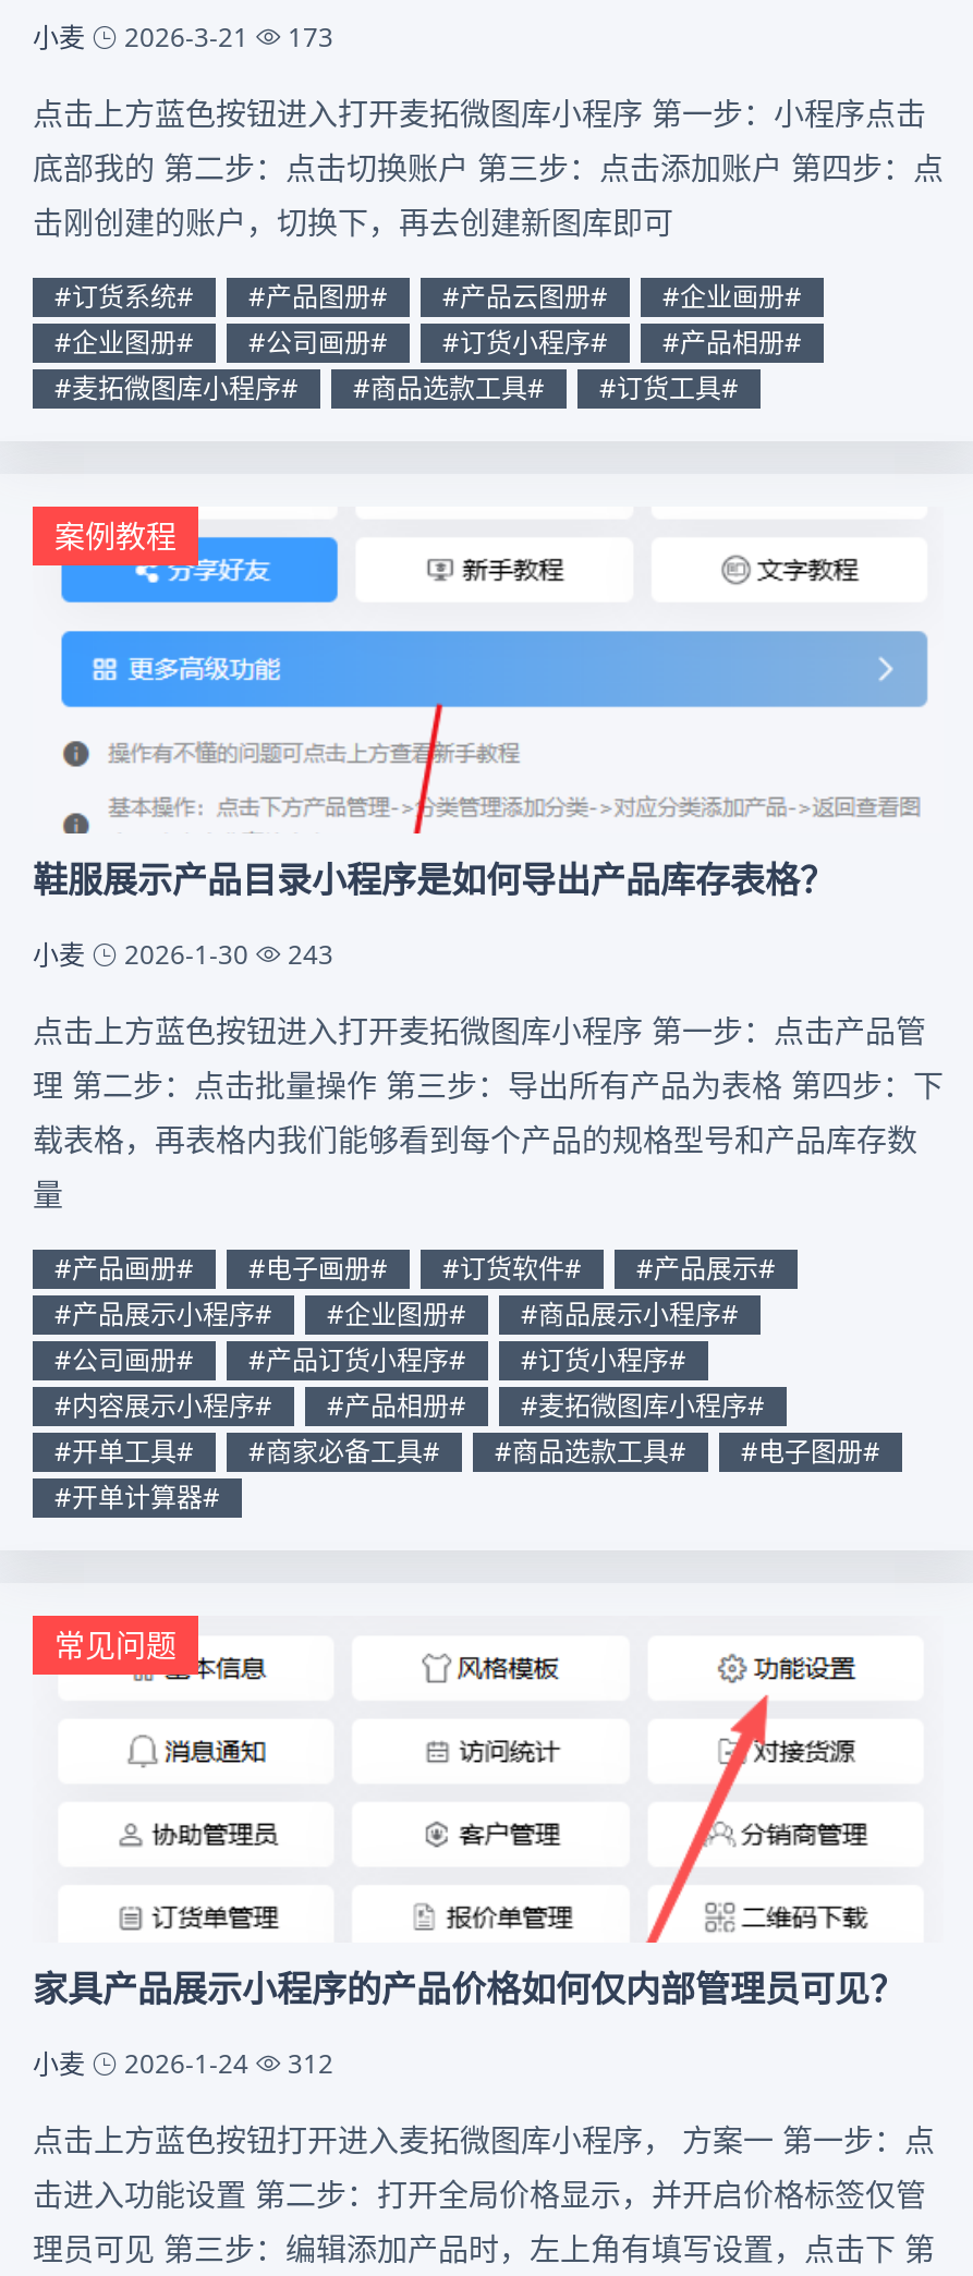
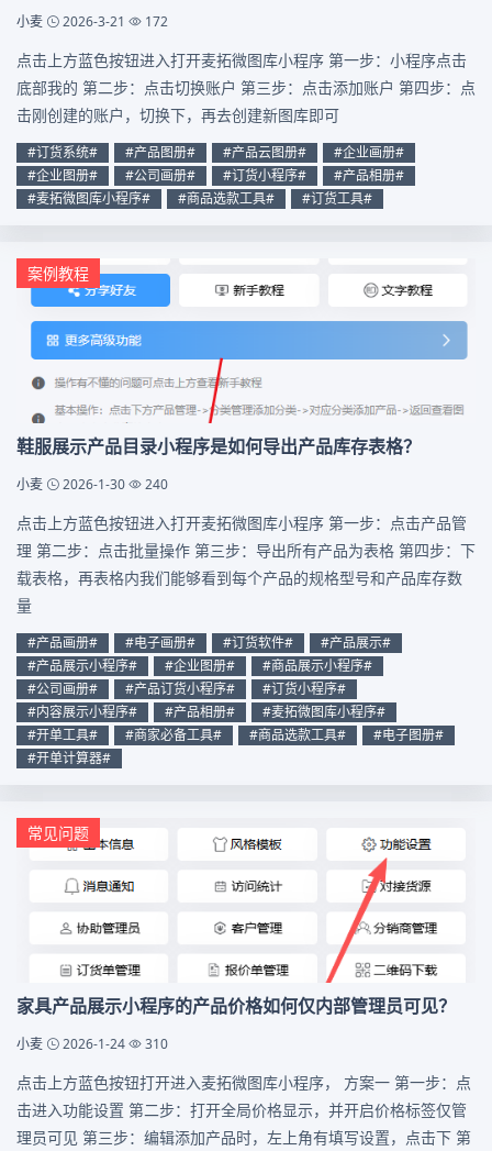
- 小麦 2026-3-21 173
+ 小麦 2026-3-21 172

- 小麦 2026-1-30 243
+ 小麦 2026-1-30 240

- 小麦 2026-1-24 312
+ 小麦 2026-1-24 310
